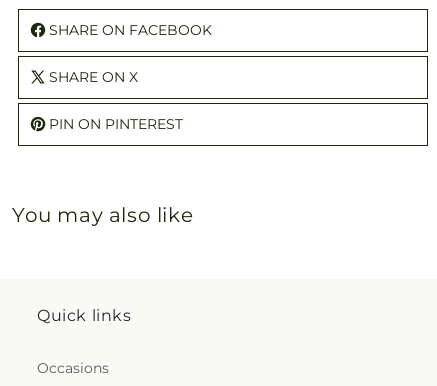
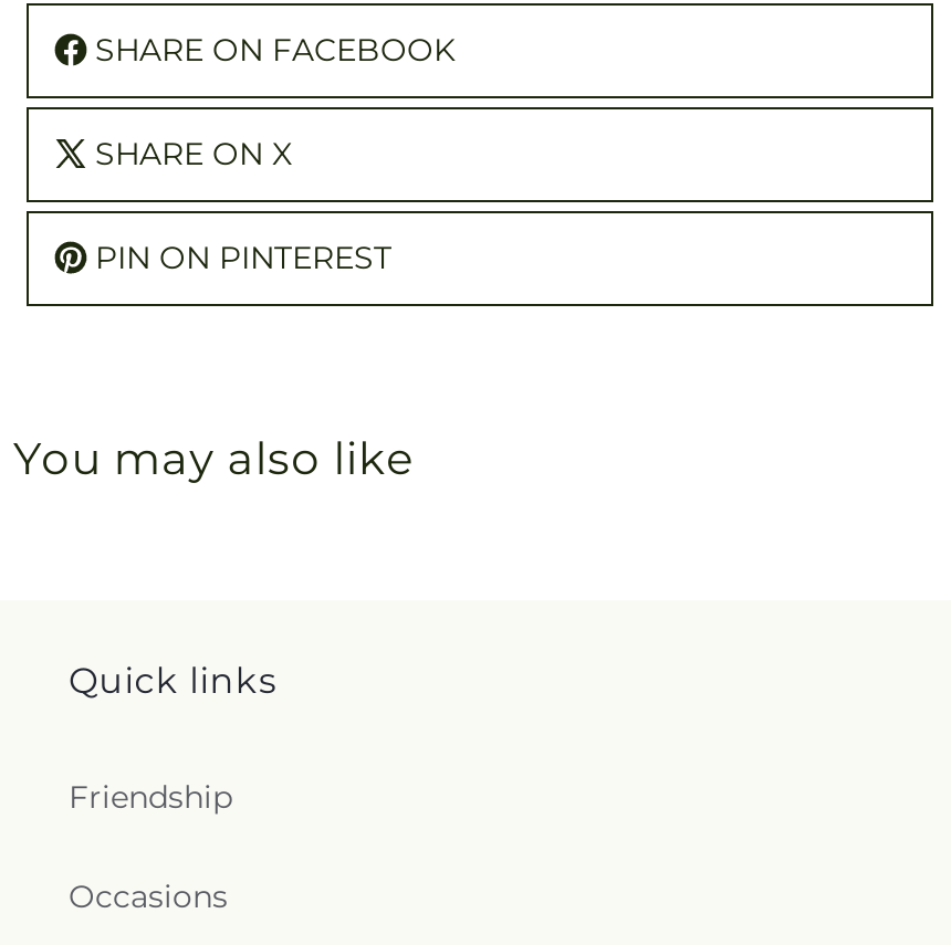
+ Friendship
